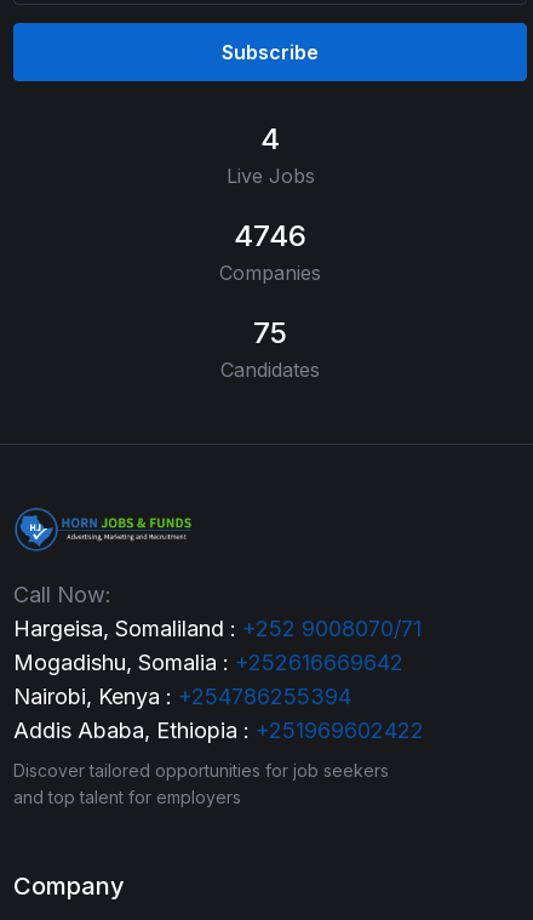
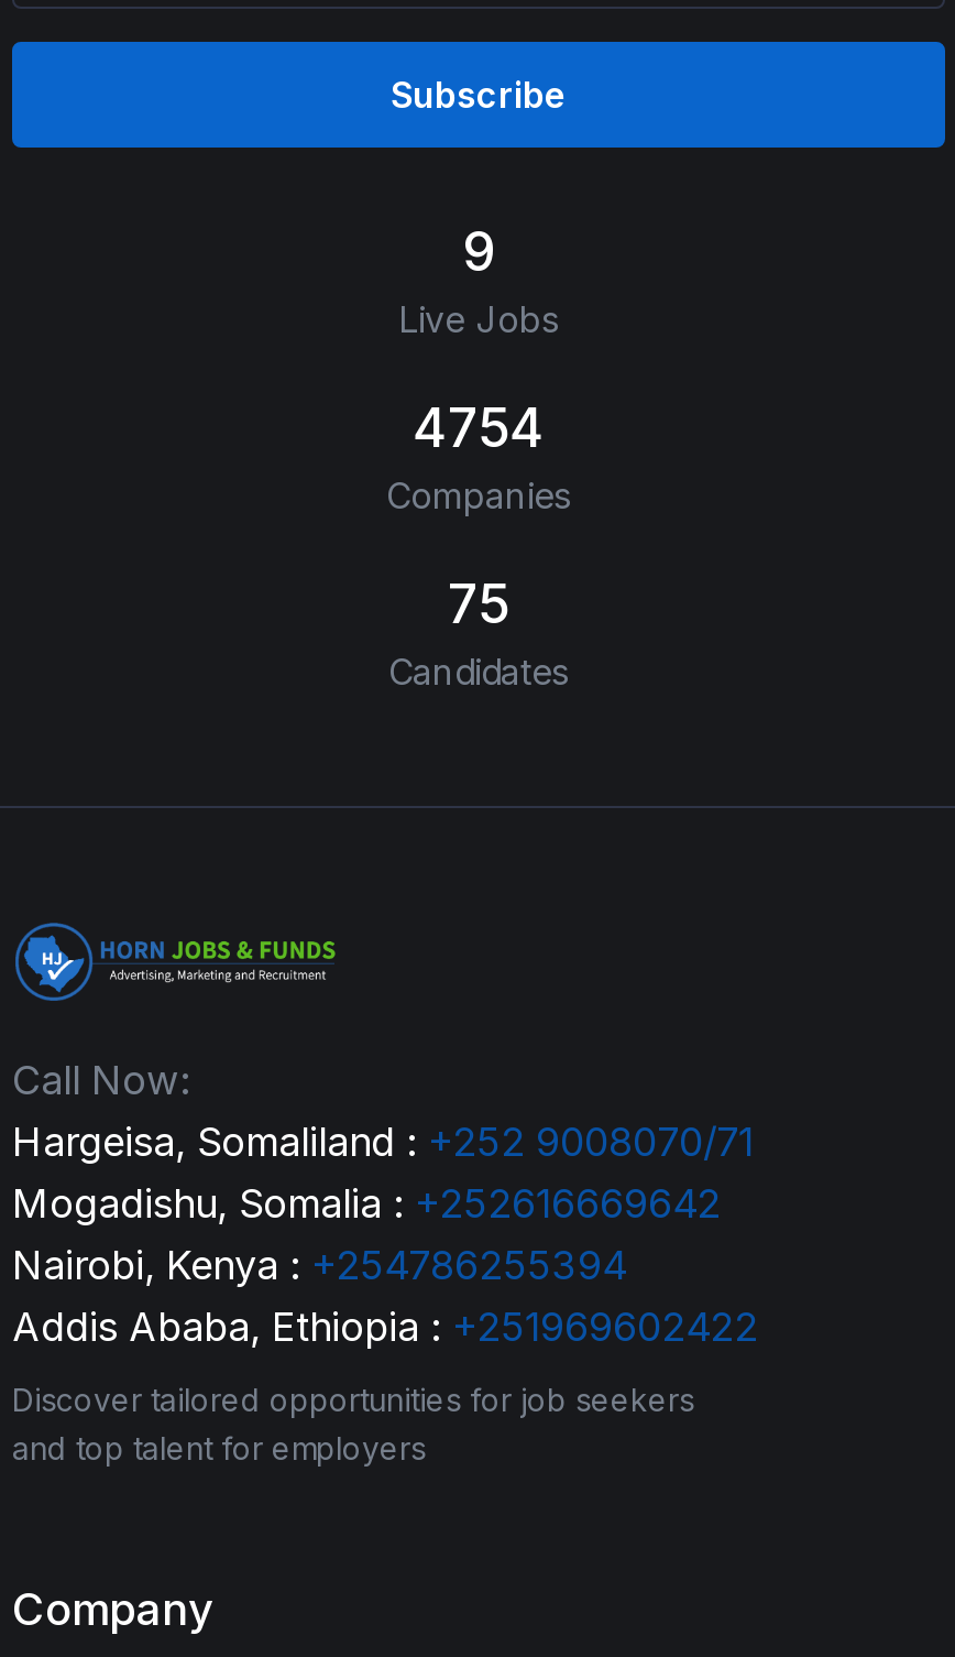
- 4
+ 9

- 4746
+ 4754
